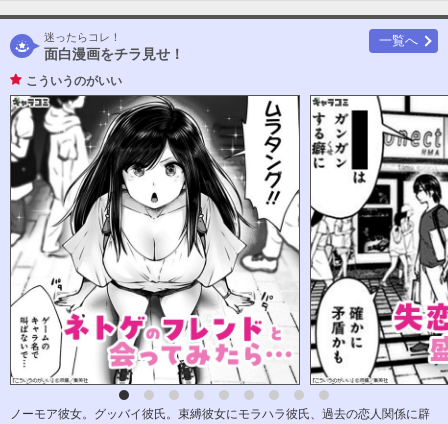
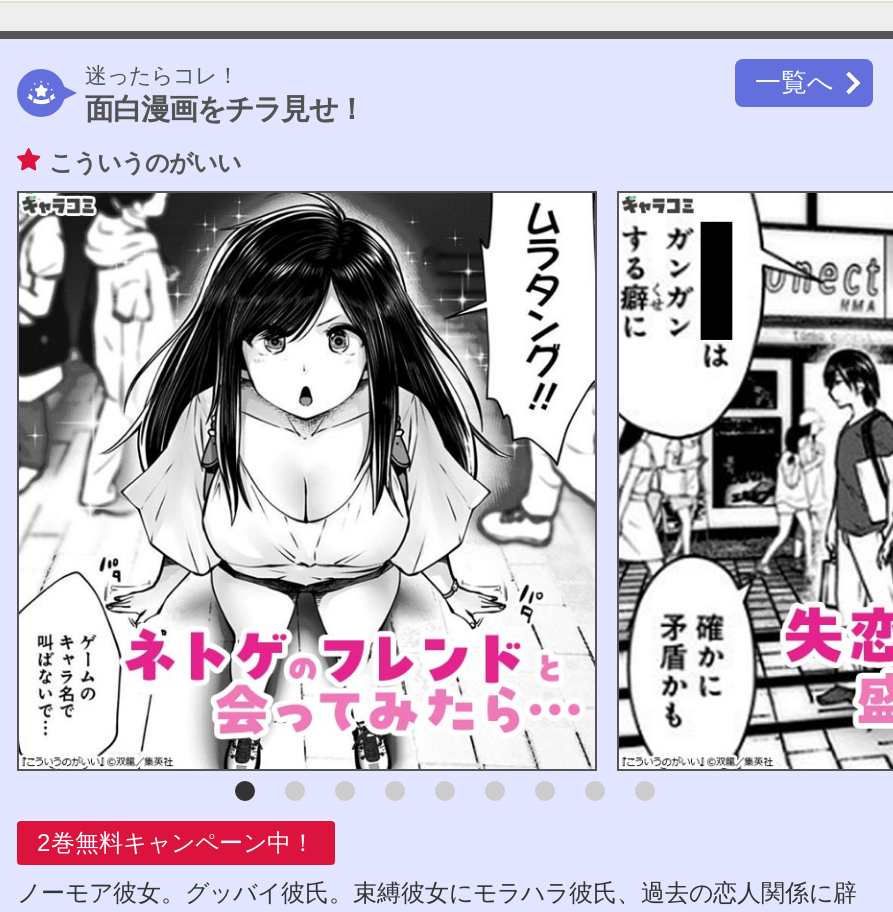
+ 2巻無料キャンペーン中！
